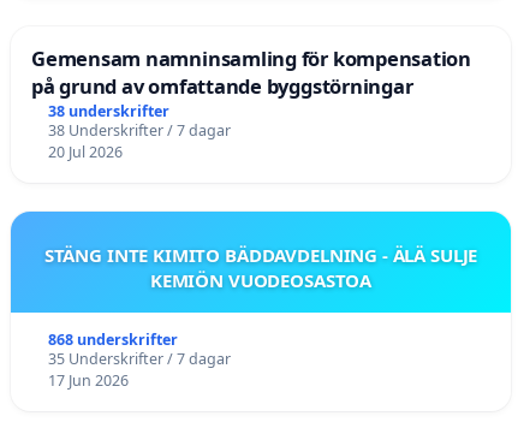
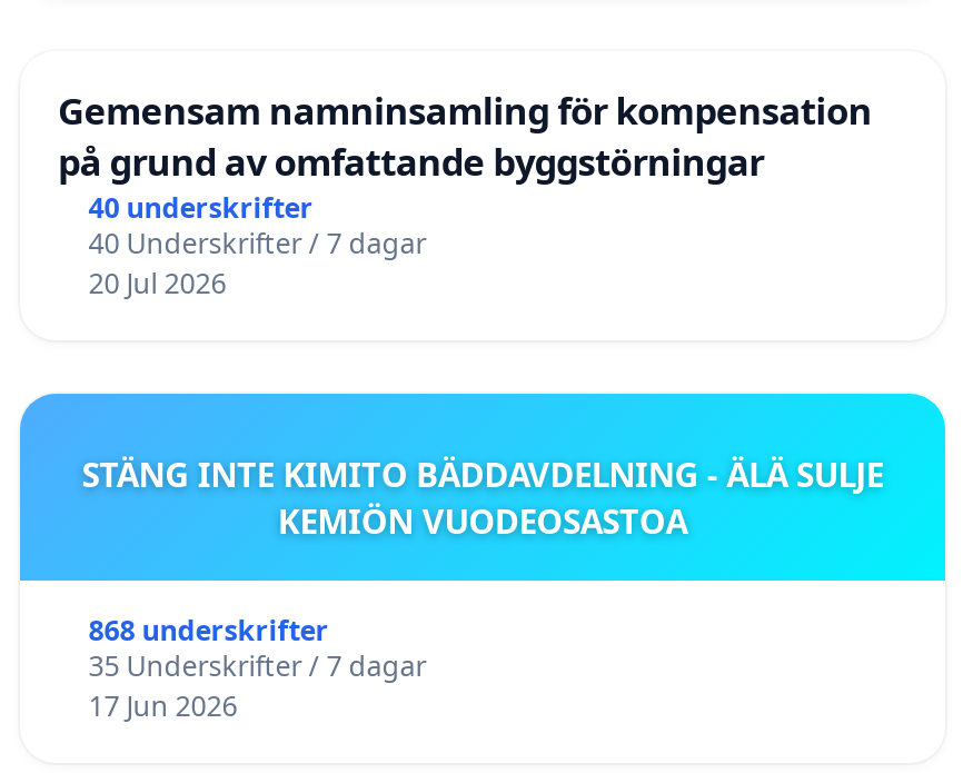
- 38 underskrifter
+ 40 underskrifter

- 38 Underskrifter / 7 dagar
+ 40 Underskrifter / 7 dagar
